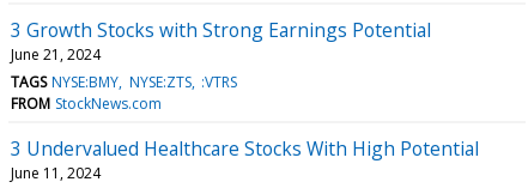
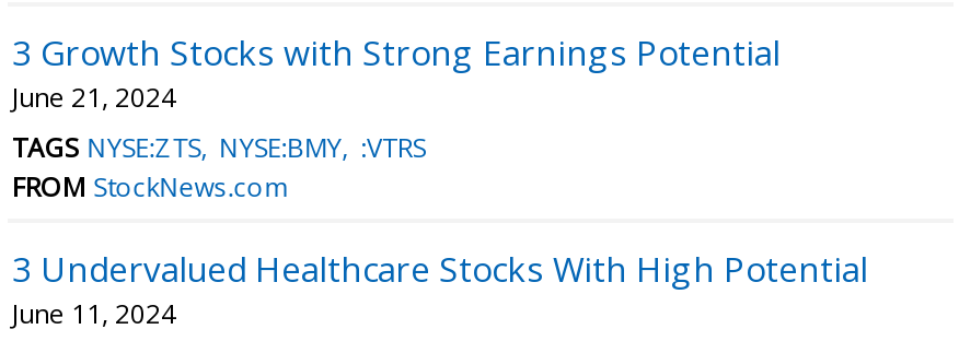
- TAGS NYSE:BMY NYSE:ZTS :VTRS
+ TAGS NYSE:ZTS NYSE:BMY :VTRS
